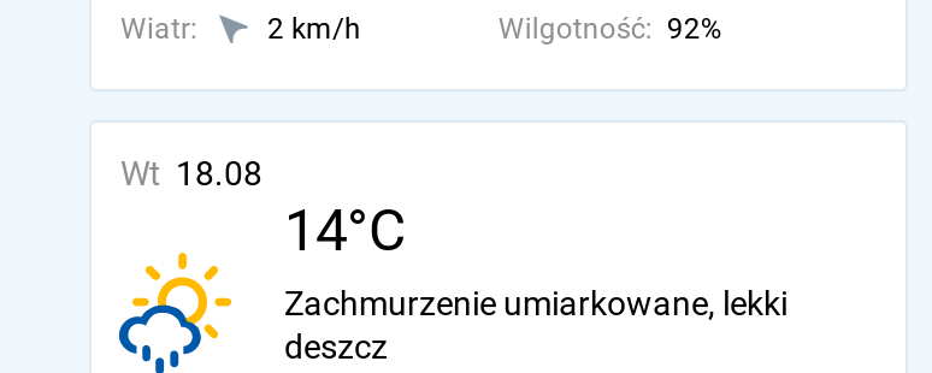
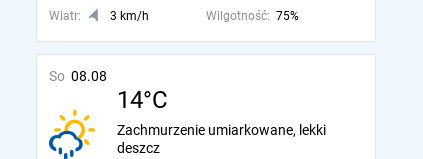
- 2 km/h
- Wilgotność: 92%
+ 3 km/h
+ Wilgotność: 75%

- Wt 18.08
+ So 08.08
